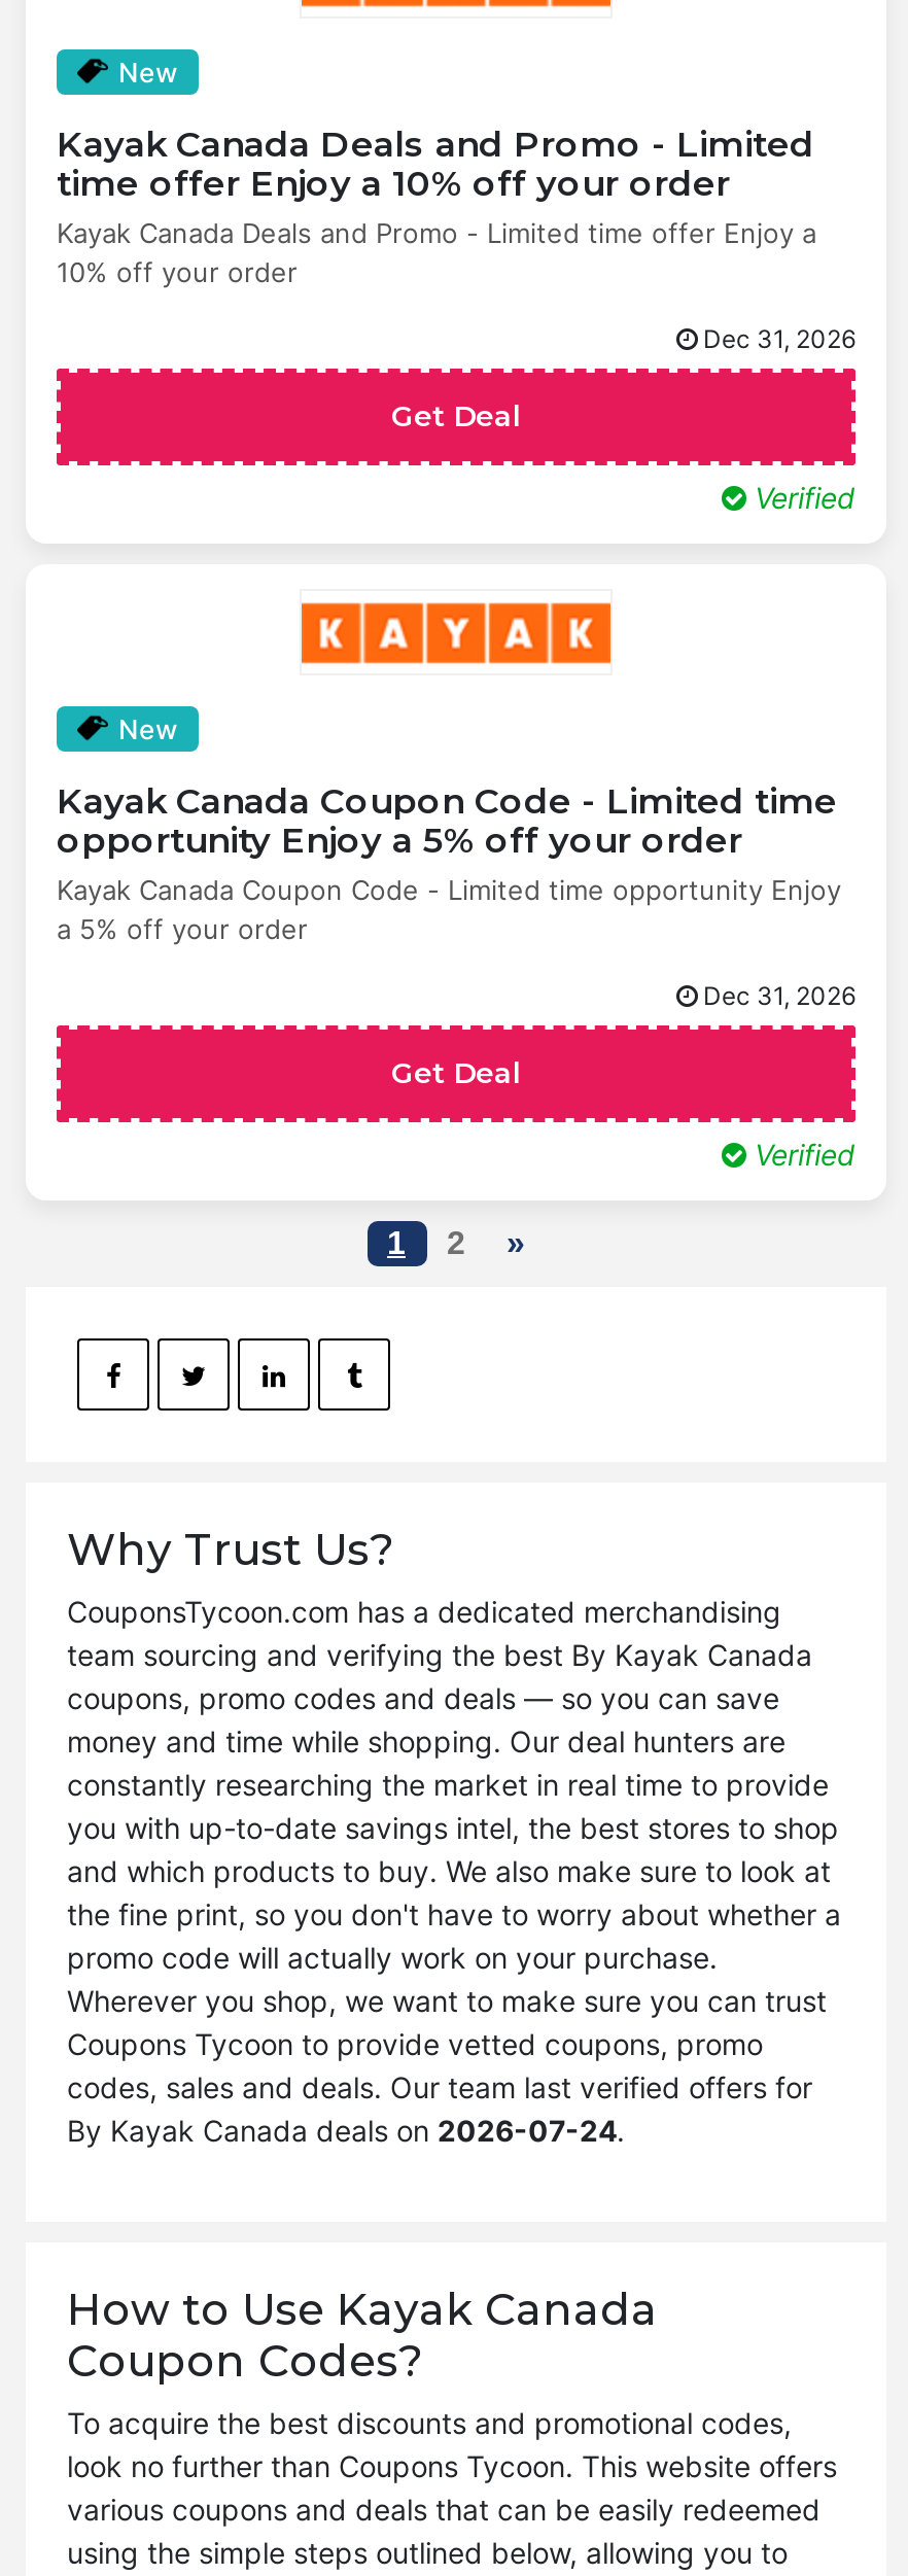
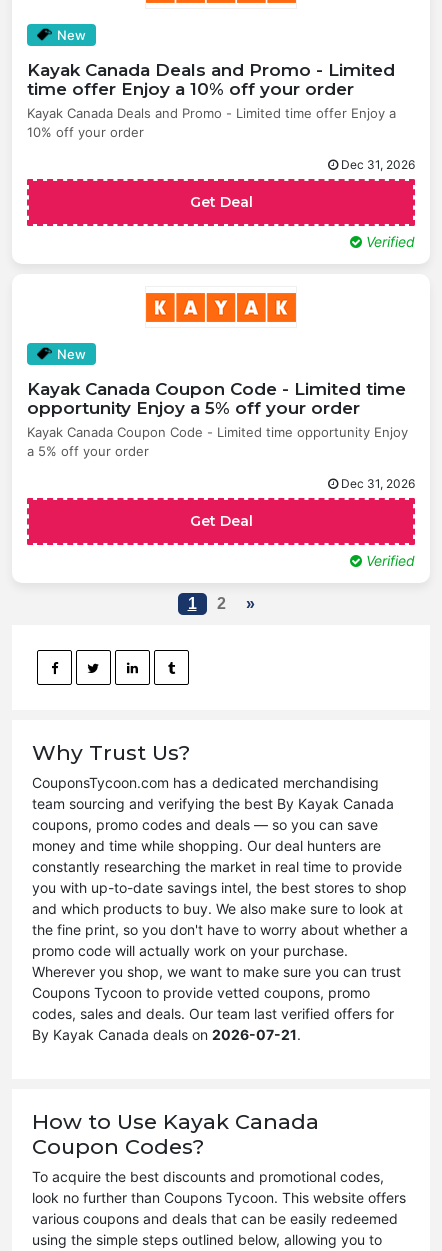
- By Kayak Canada deals on 2026-07-24.
+ By Kayak Canada deals on 2026-07-21.
